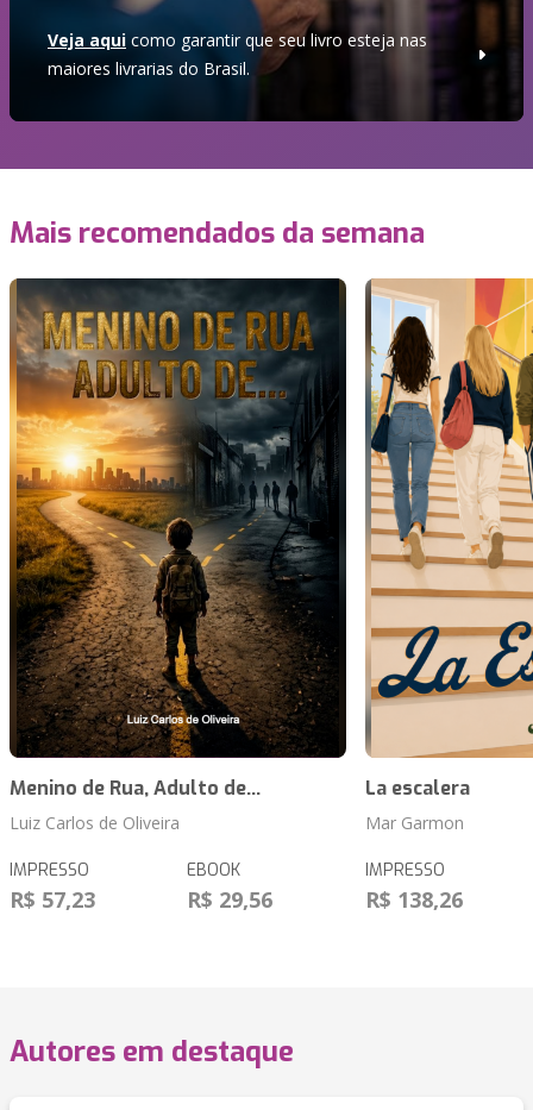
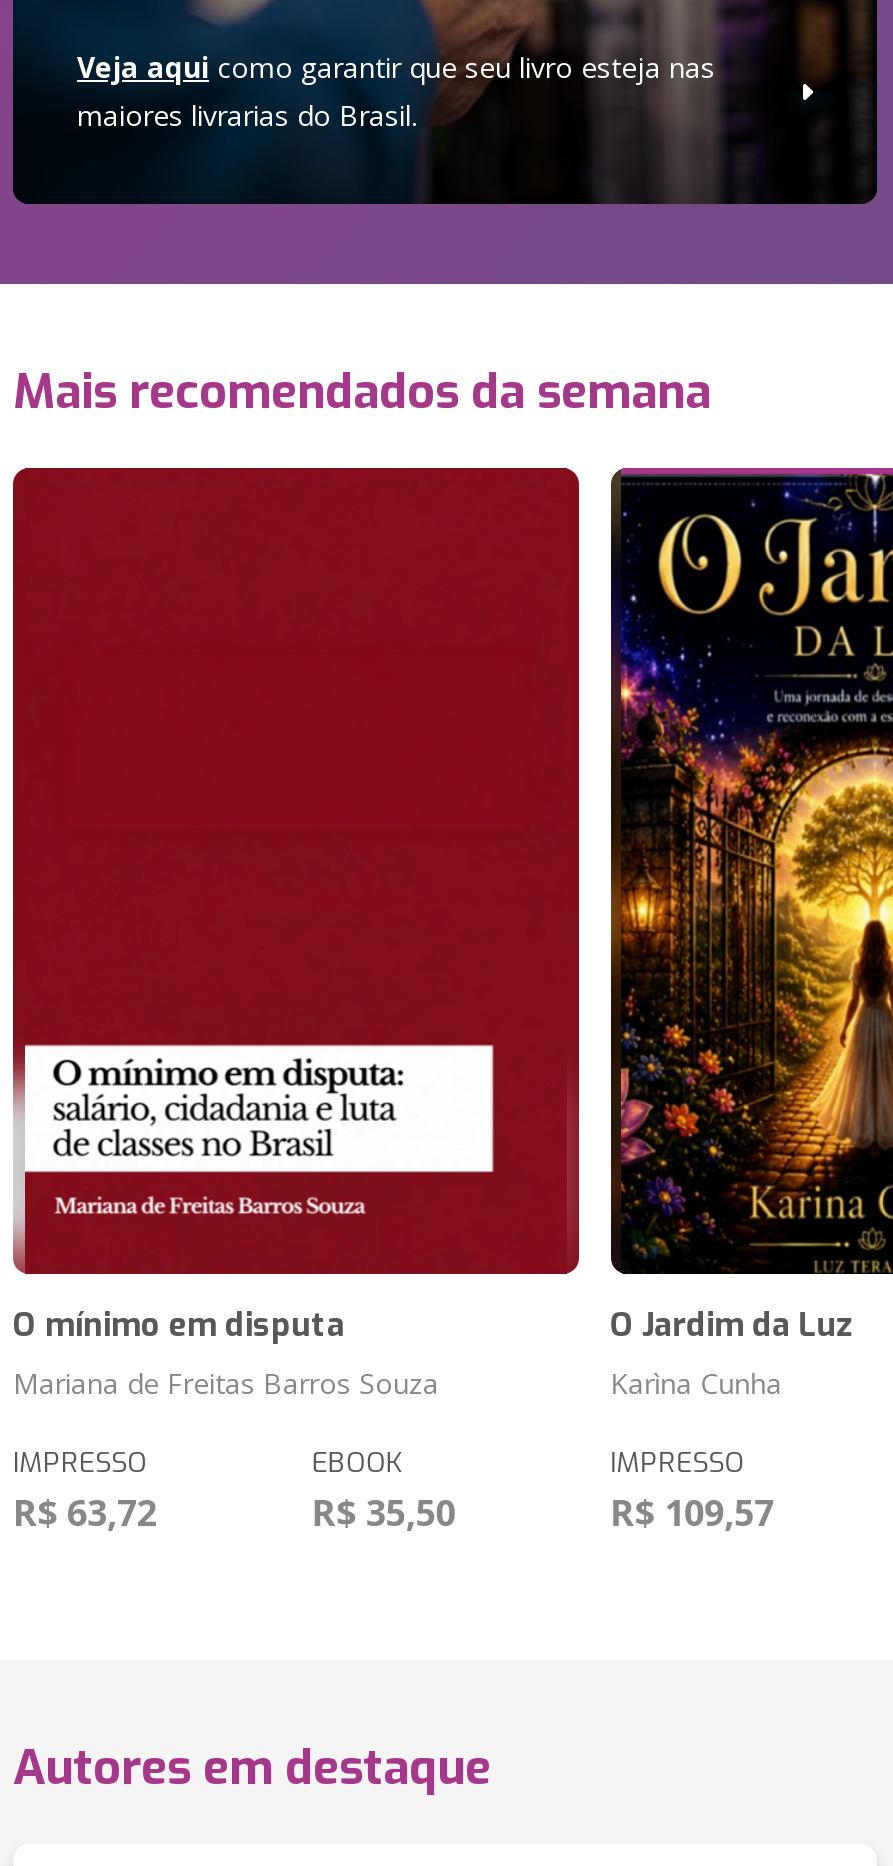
- [image]
- Menino de Rua, Adulto de...
- Luiz Carlos de Oliveira
+ [image]
+ O mínimo em disputa
+ Mariana de Freitas Barros Souza

- [image]
- La escalera
- Mar Garmon
+ [image]
+ O Jardim da Luz
+ Karìna Cunha

- R$ 57,23
+ R$ 63,72

- R$ 29,56
+ R$ 35,50

- R$ 138,26
+ R$ 109,57
